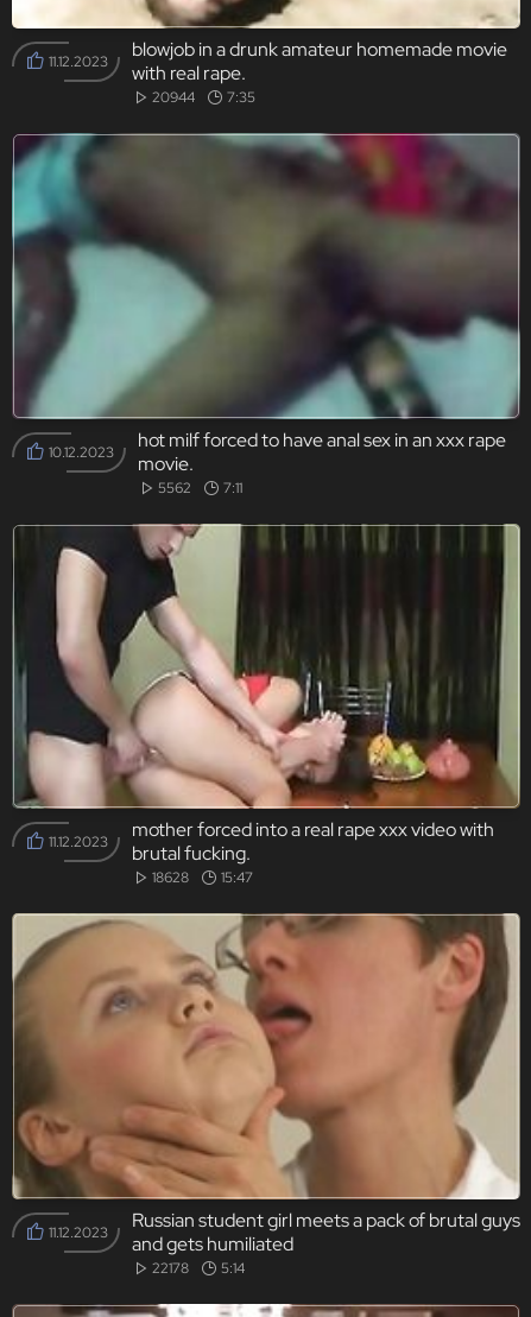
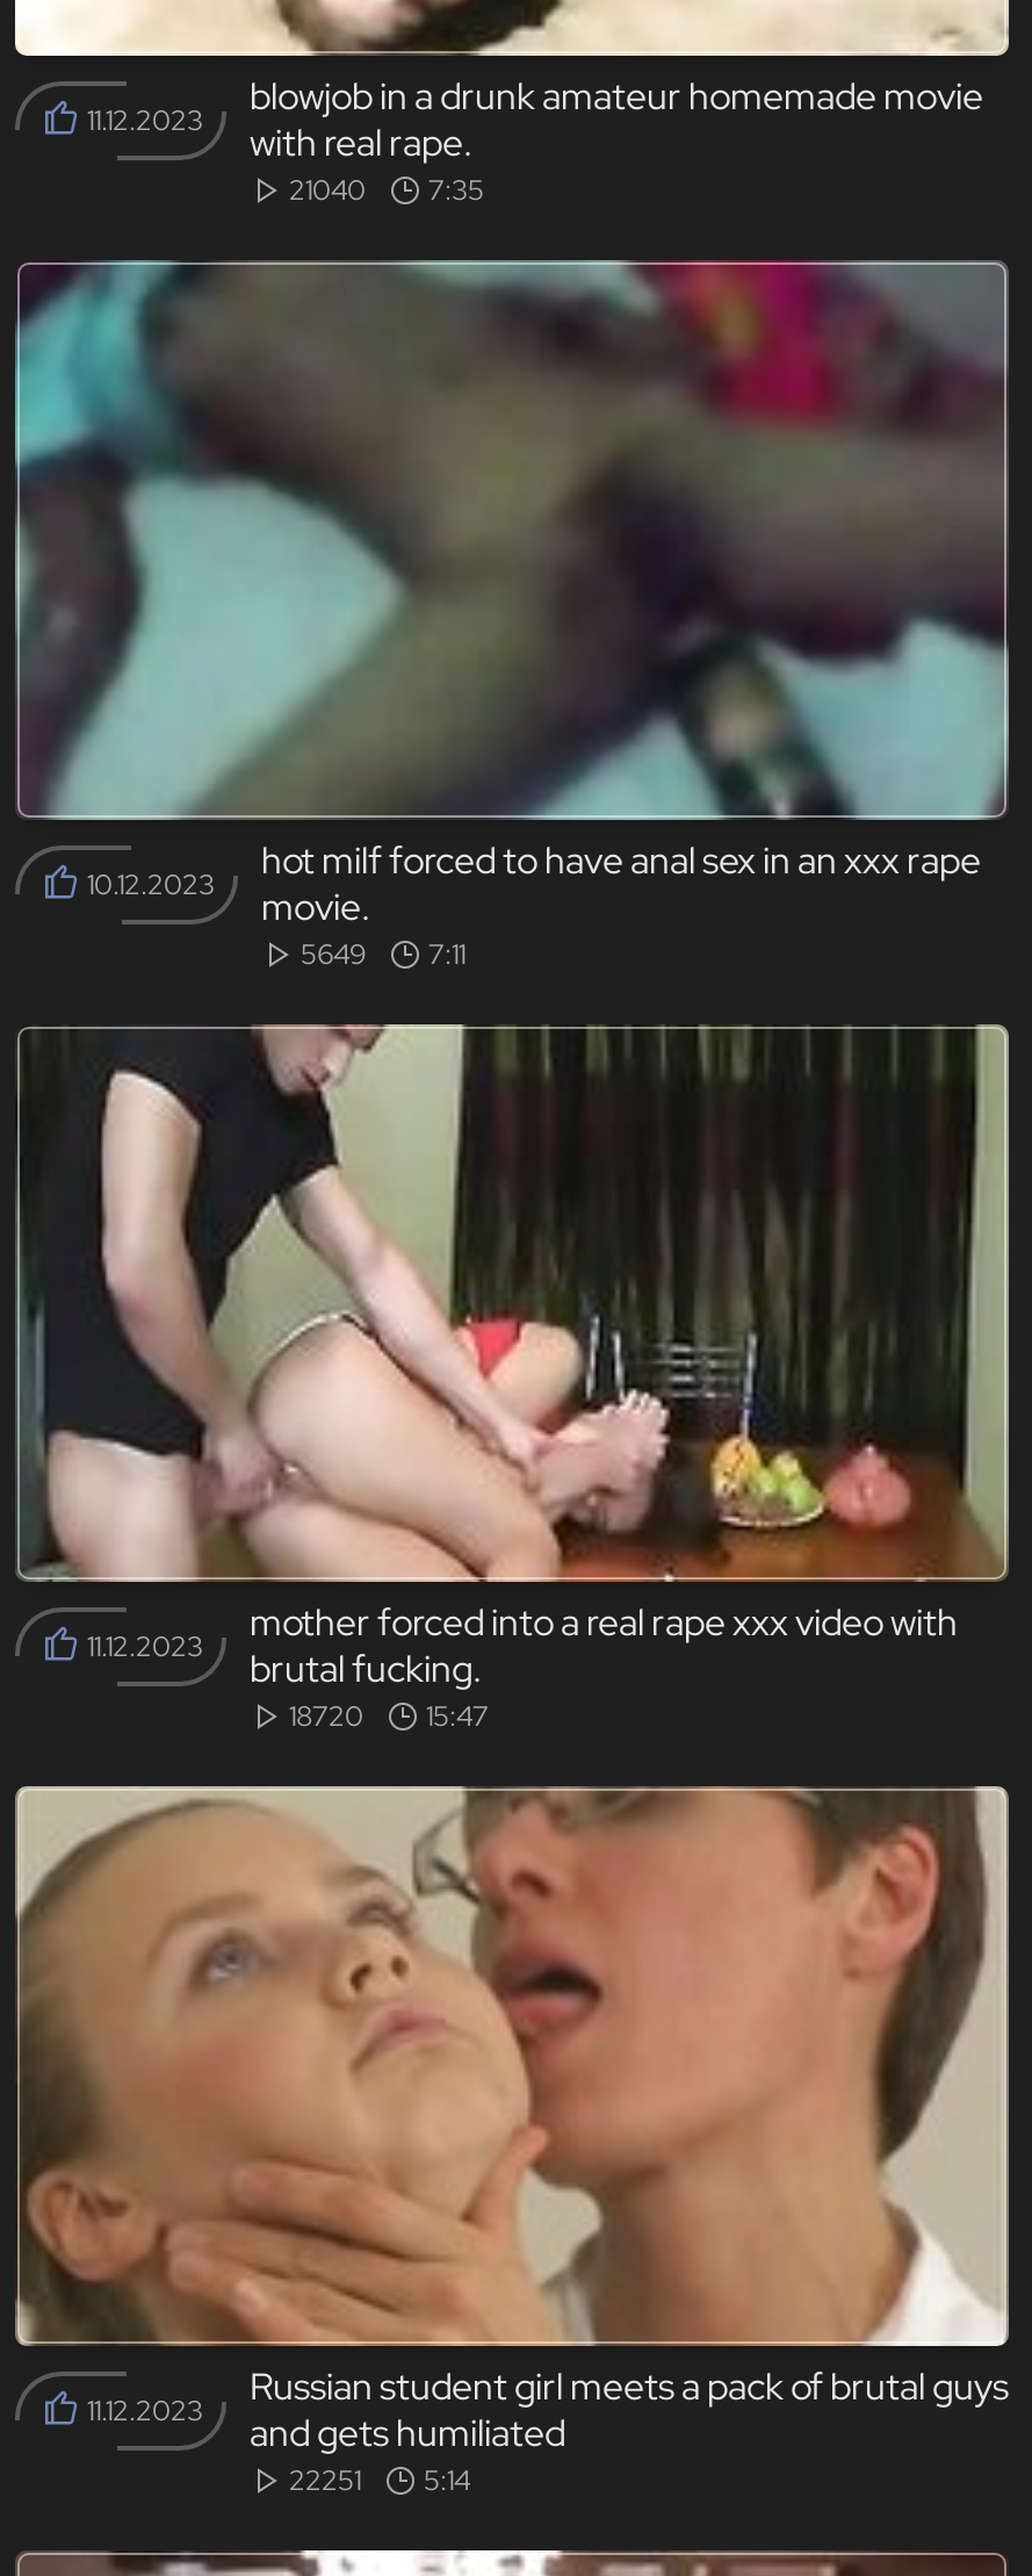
- 20944 7:35
+ 21040 7:35

- 5562
+ 5649

- 18628 15:47
+ 18720 15:47

- 22178 5:14
+ 22251 5:14
